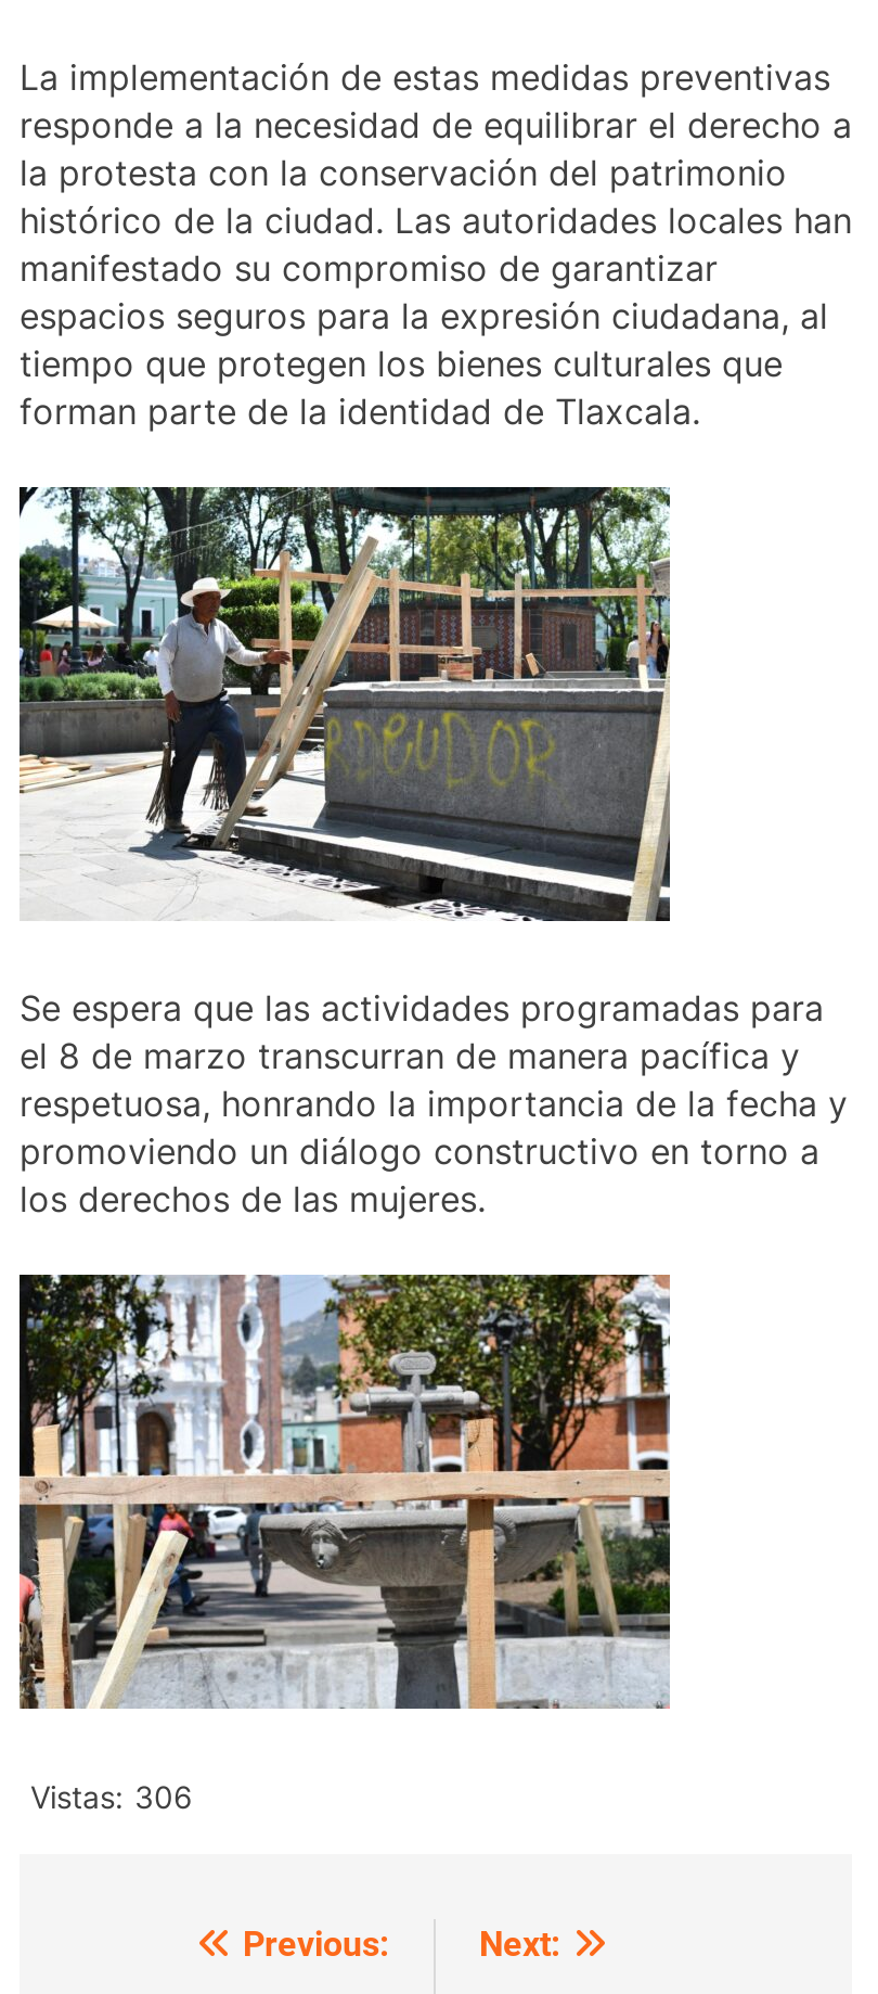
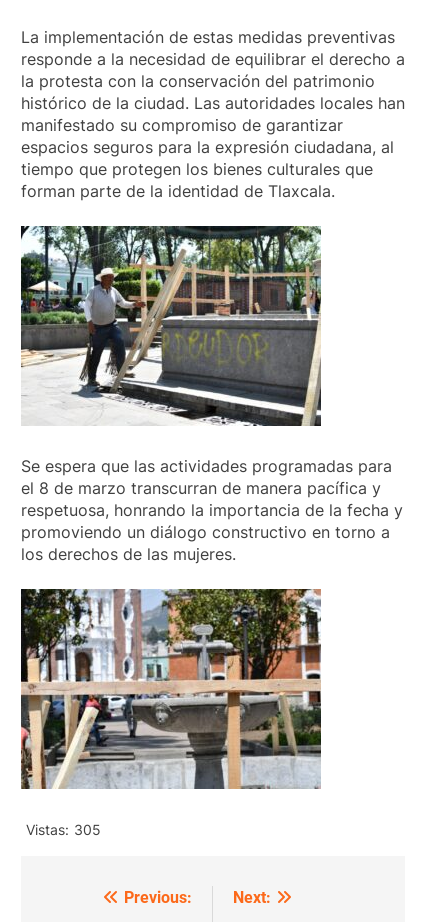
- Vistas: 306
+ Vistas: 305
